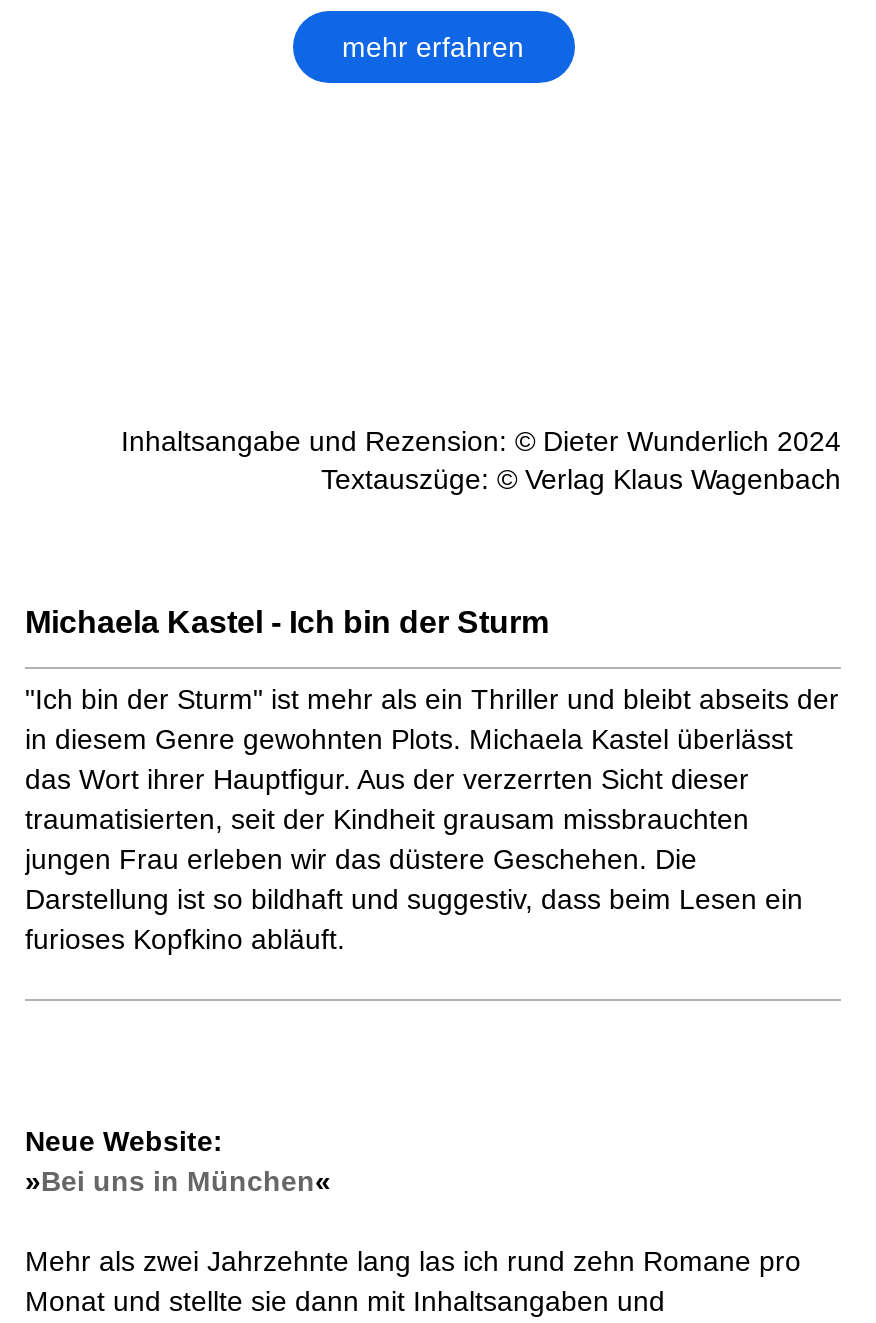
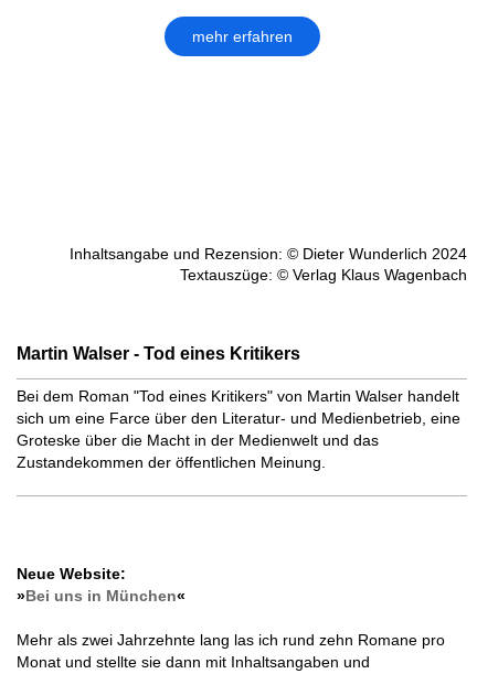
- Michaela Kastel - Ich bin der Sturm
+ Martin Walser - Tod eines Kritikers

- "Ich bin der Sturm" ist mehr als ein Thriller und bleibt abseits der
- in diesem Genre gewohnten Plots. Michaela Kastel überlässt
- das Wort ihrer Hauptfigur. Aus der verzerrten Sicht dieser
- traumatisierten, seit der Kindheit grausam missbrauchten
- jungen Frau erleben wir das düstere Geschehen. Die
- Darstellung ist so bildhaft und suggestiv, dass beim Lesen ein
- furioses Kopfkino abläuft.
+ Bei dem Roman "Tod eines Kritikers" von Martin Walser handelt
+ sich um eine Farce über den Literatur- und Medienbetrieb, eine
+ Groteske über die Macht in der Medienwelt und das
+ Zustandekommen der öffentlichen Meinung.
